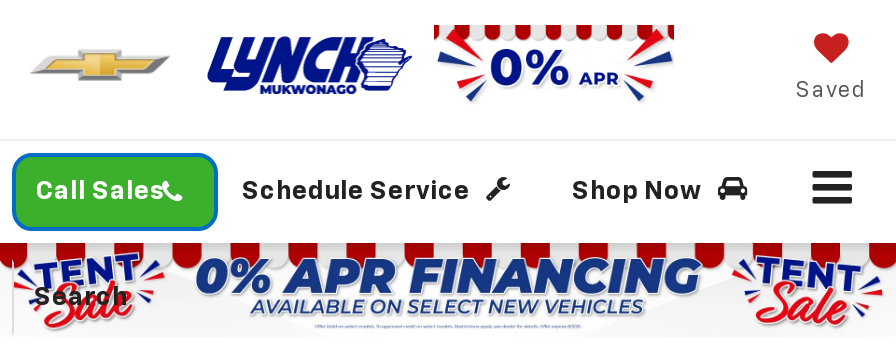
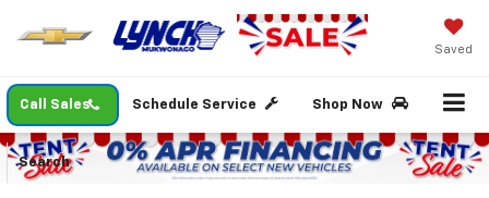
- [image]
+ [image]
